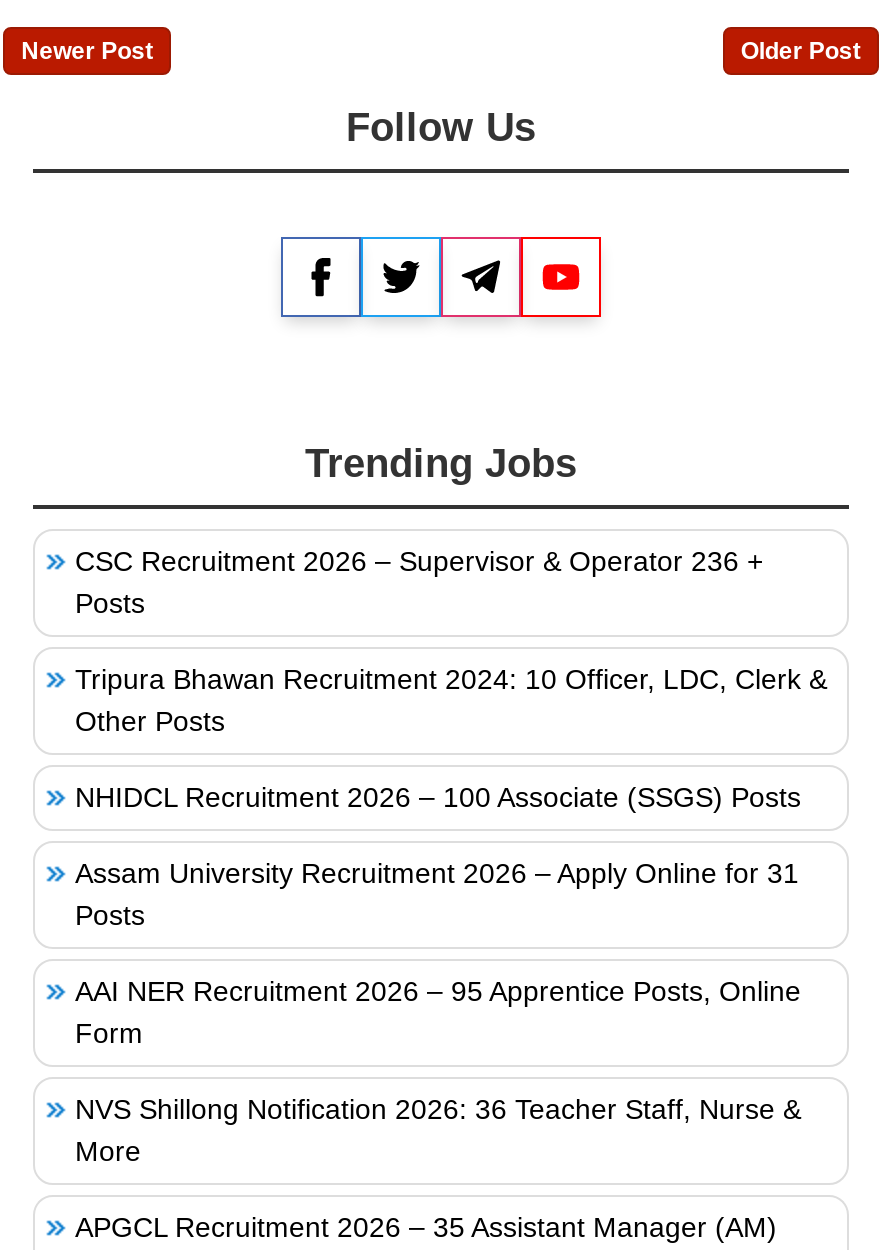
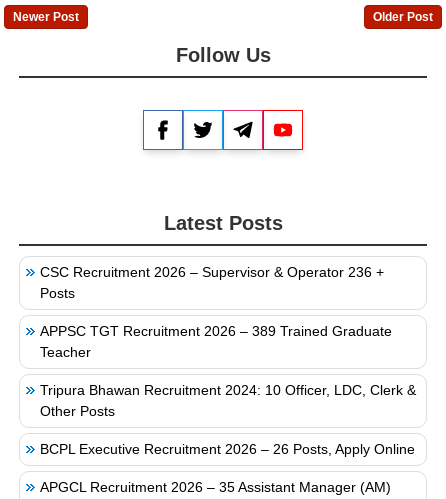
- Trending Jobs
+ Latest Posts

+ APPSC TGT Recruitment 2026 – 389 Trained Graduate
+ Teacher

moved down: Tripura Bhawan Recruitment 2024: 10 Officer, LDC, Clerk & | Other Posts

- NHIDCL Recruitment 2026 – 100 Associate (SSGS) Posts
- Assam University Recruitment 2026 – Apply Online for 31
- Posts
- AAI NER Recruitment 2026 – 95 Apprentice Posts, Online
- Form
- NVS Shillong Notification 2026: 36 Teacher Staff, Nurse &
- More
+ BCPL Executive Recruitment 2026 – 26 Posts, Apply Online
